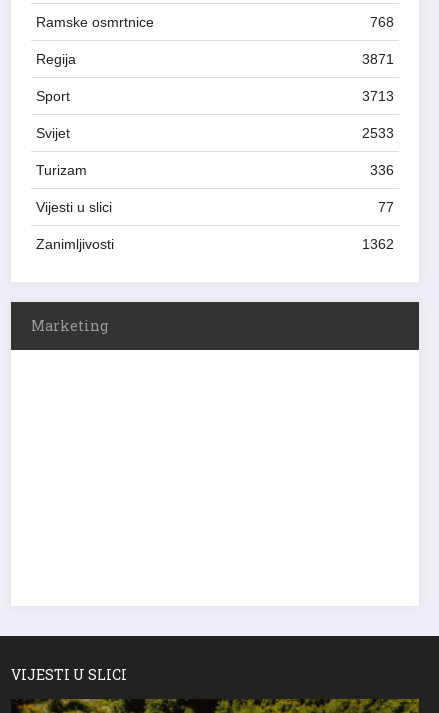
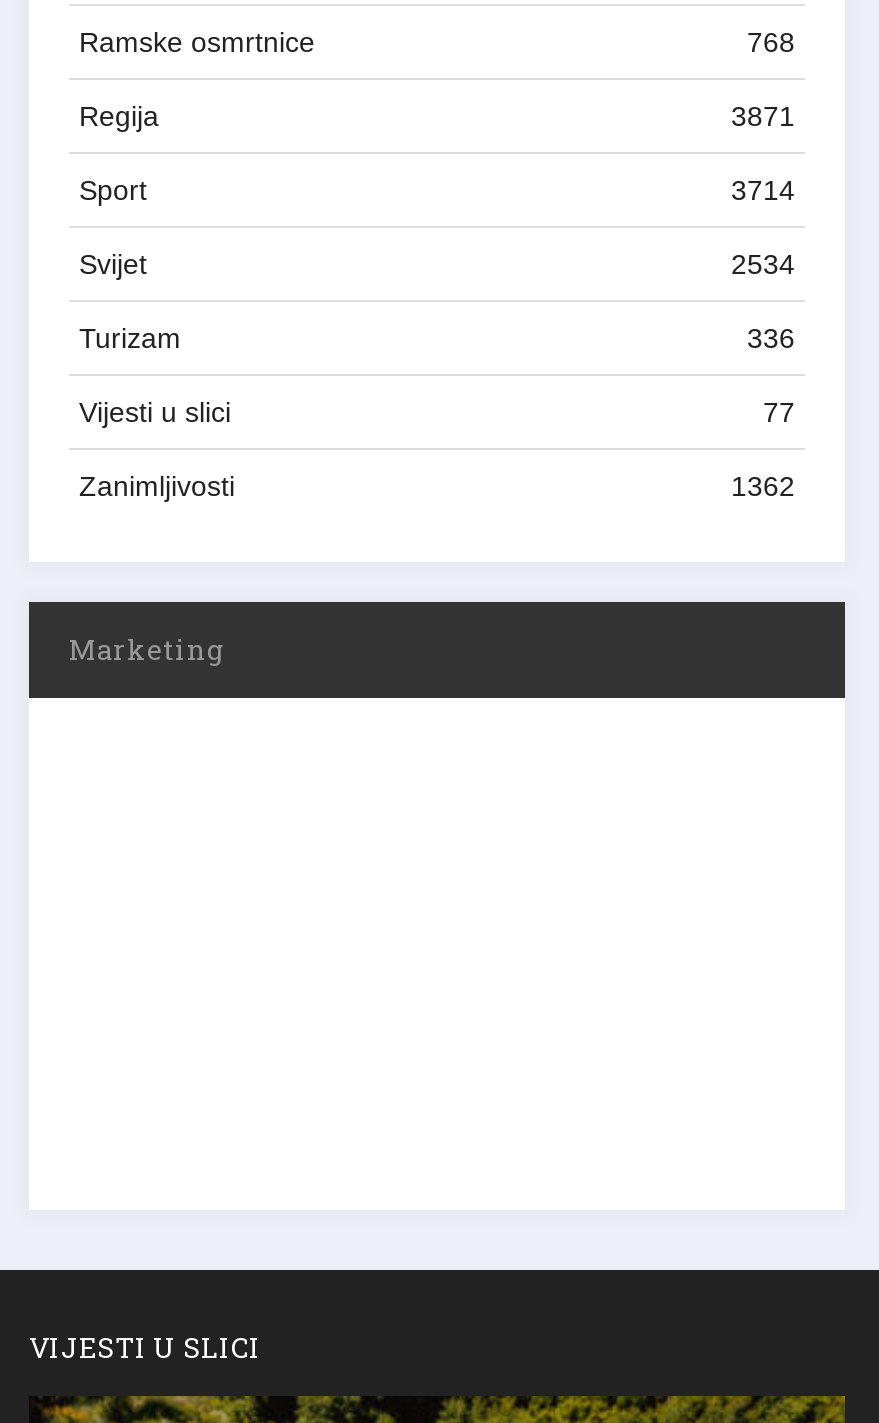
- 3713
+ 3714

- 2533
+ 2534
